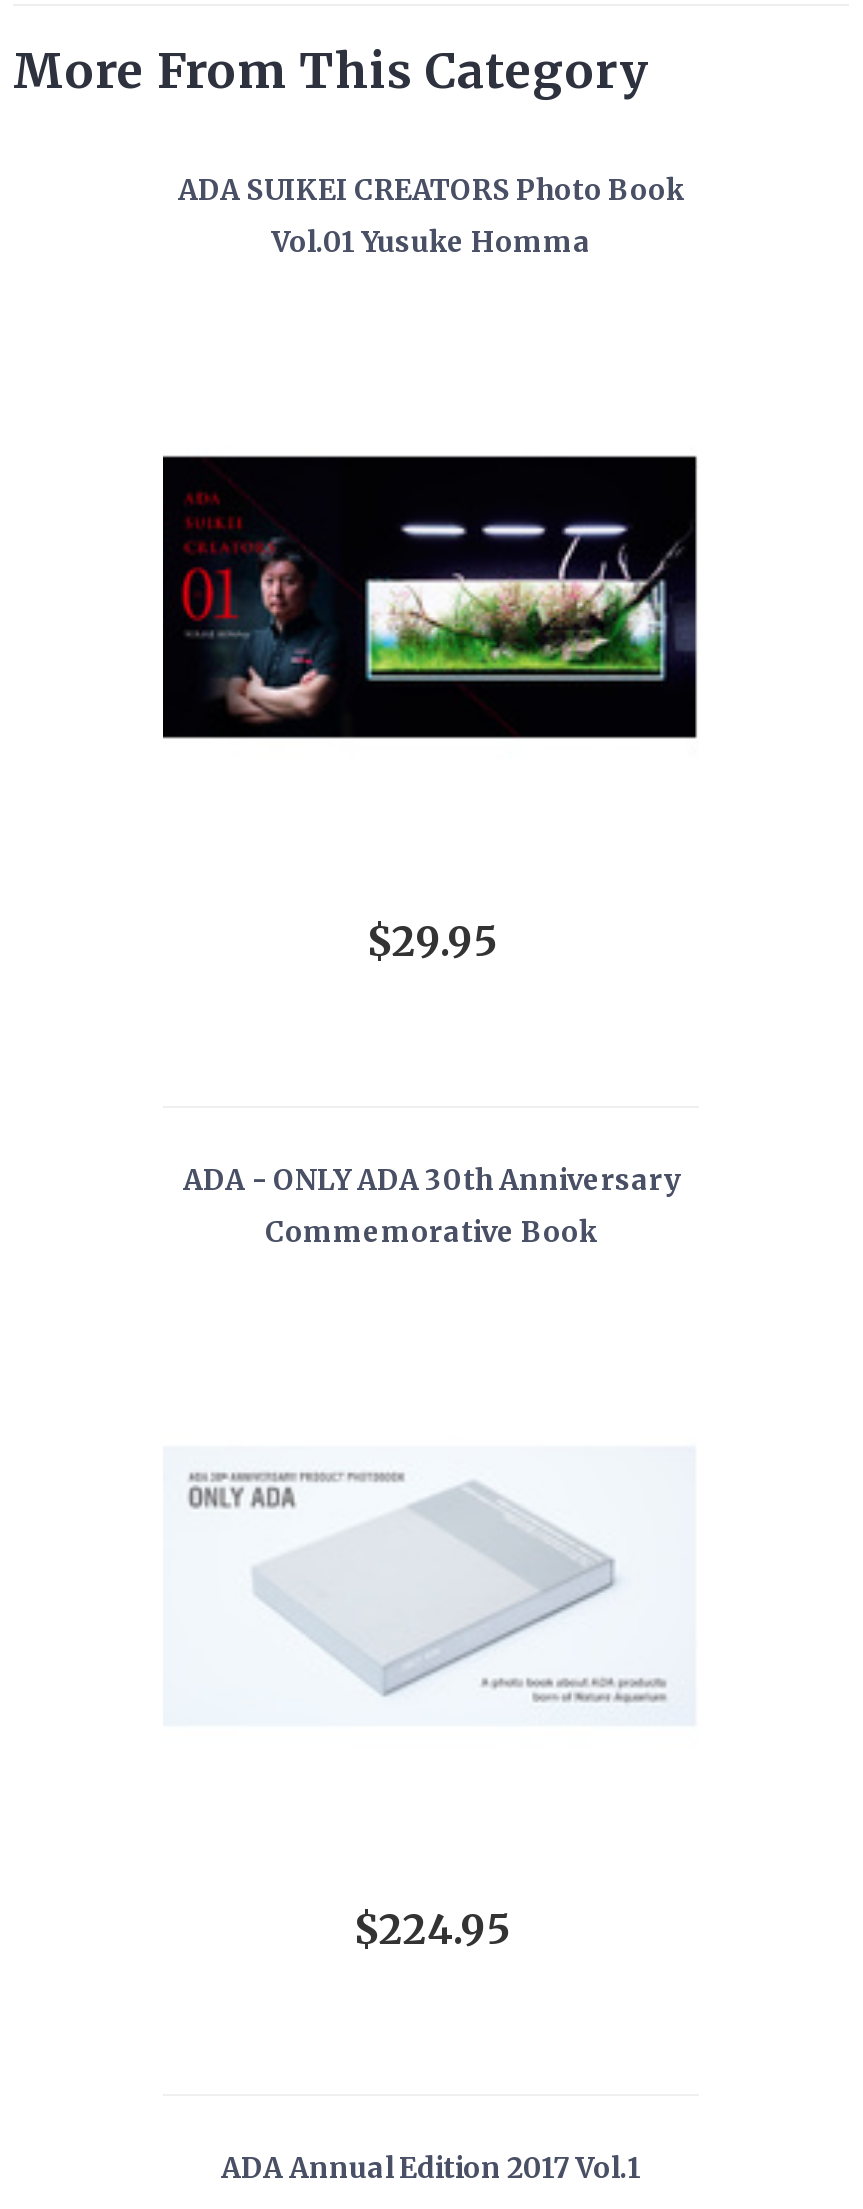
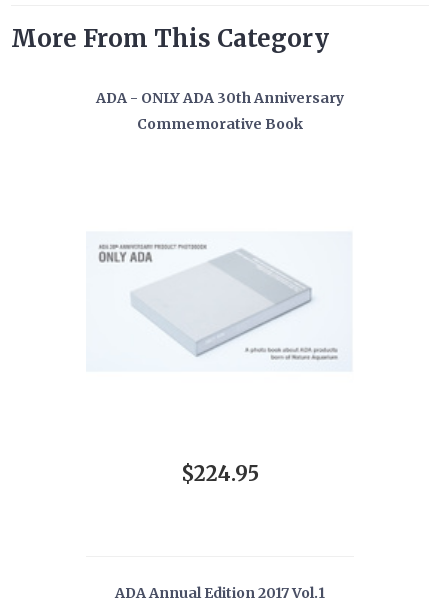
- ADA SUIKEI CREATORS Photo Book
- Vol.01 Yusuke Homma

- [image]

- $29.95
